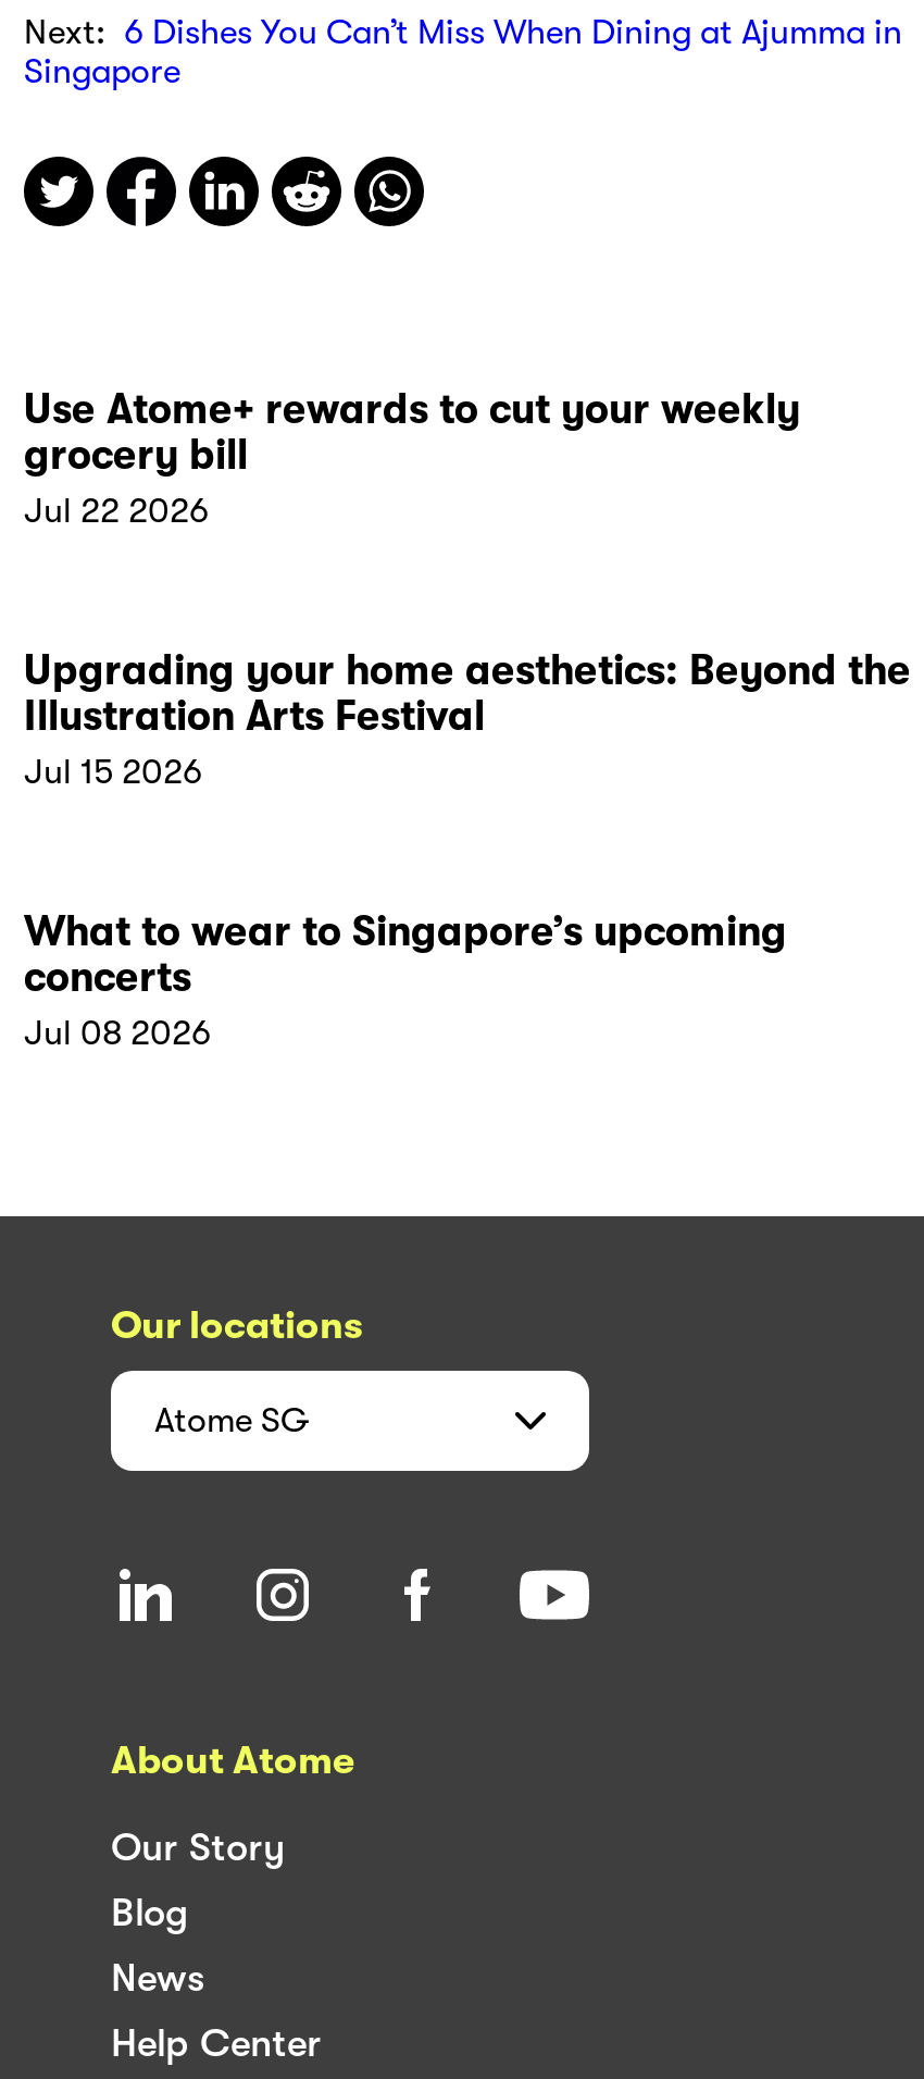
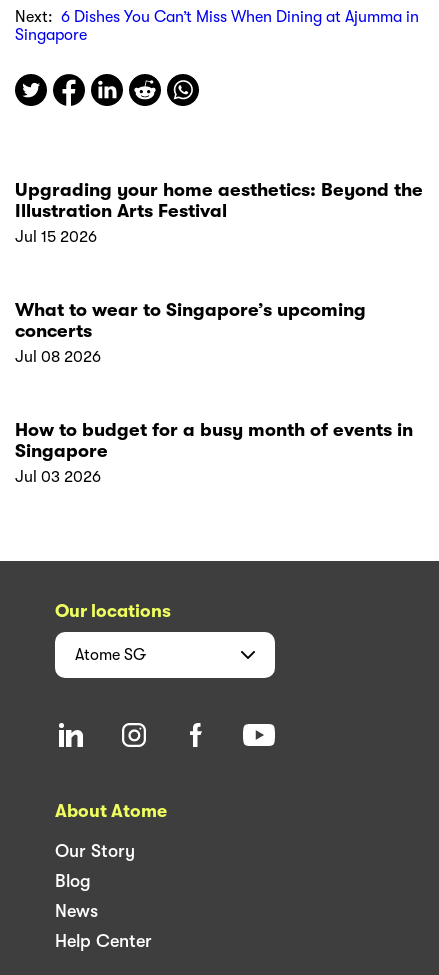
- Use Atome+ rewards to cut your weekly
- grocery bill
- Jul 22 2026

moved up: Upgrading your home aesthetics: Beyond the | Illustration Arts Festival | Jul 15 2026 | What to wear to Singapore’s upcoming | concerts | Jul 08 2026

+ How to budget for a busy month of events in
+ Singapore
+ Jul 03 2026
